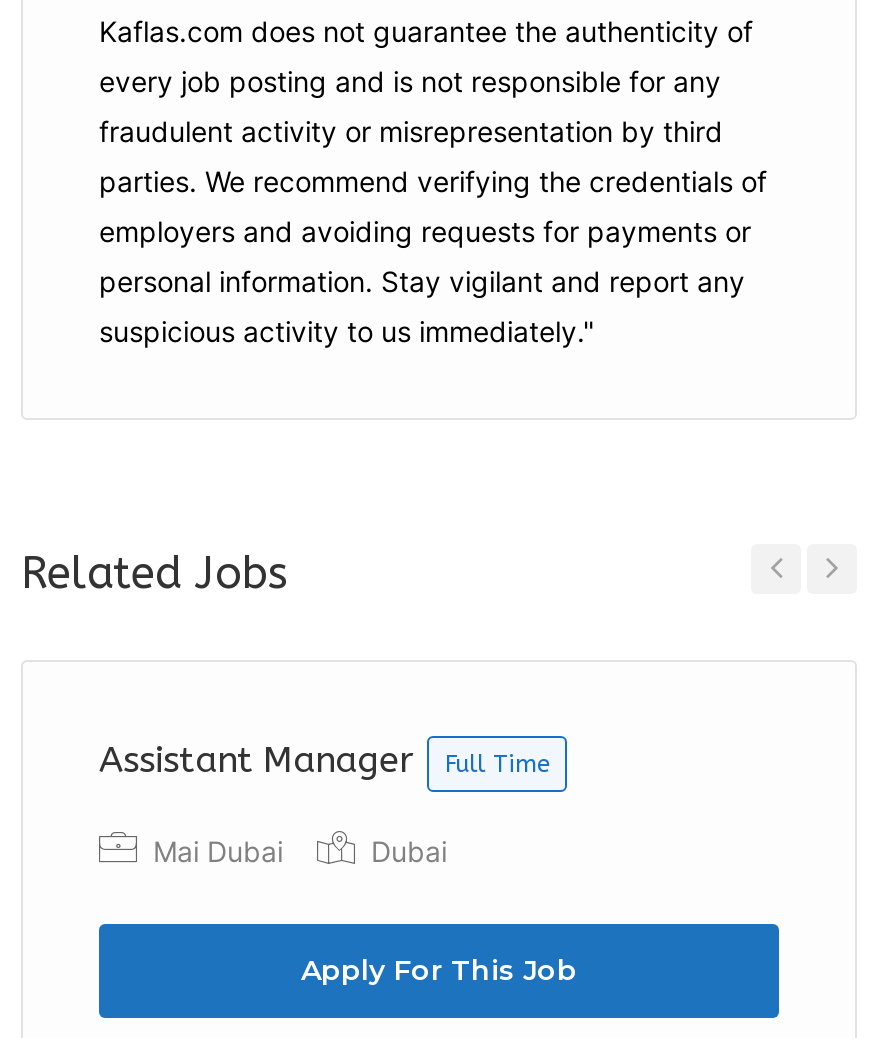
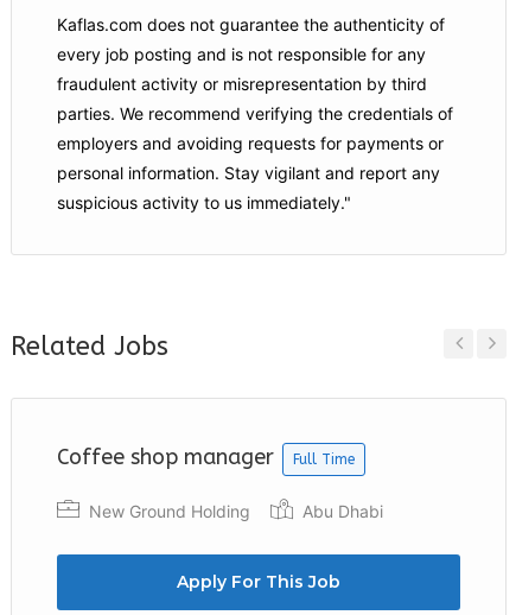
- Assistant Manager
+ Coffee shop manager

- Mai Dubai
- Dubai
+ New Ground Holding
+ Abu Dhabi
